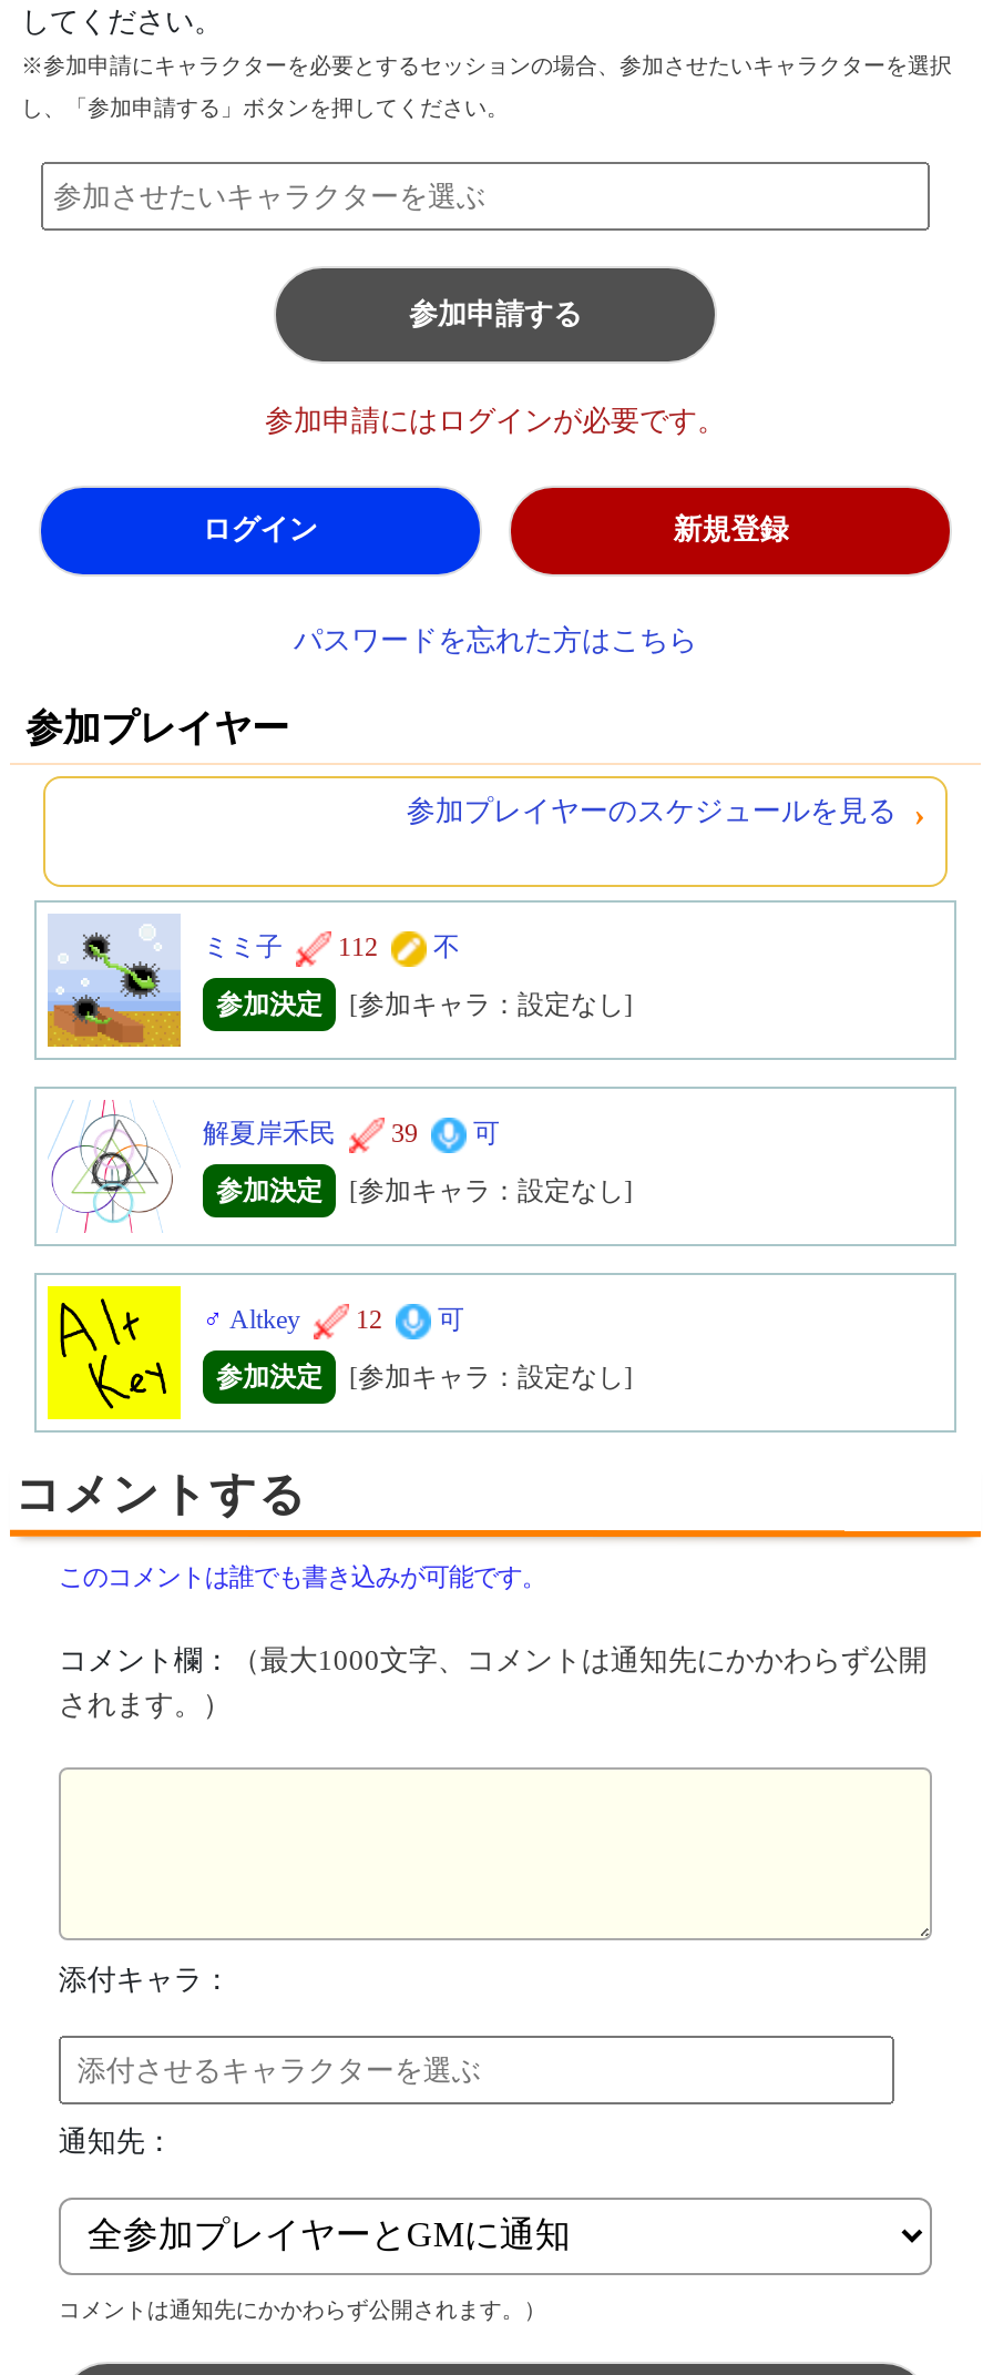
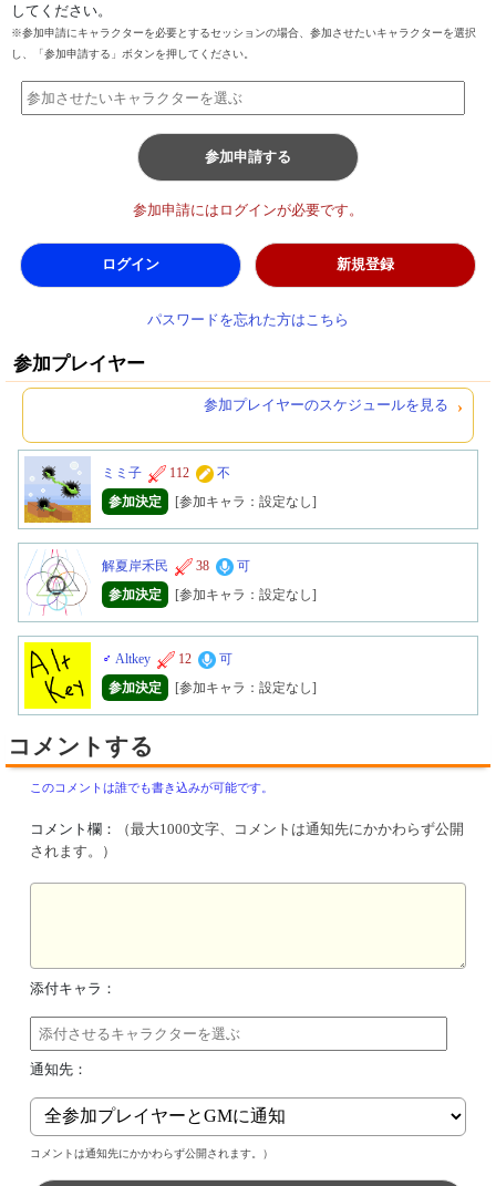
- 解夏岸禾民 39 可
+ 解夏岸禾民 38 可
